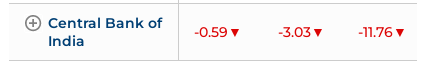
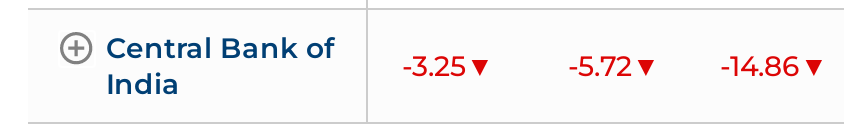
- -0.59
+ -3.25

- -3.03
+ -5.72

- -11.76
+ -14.86
